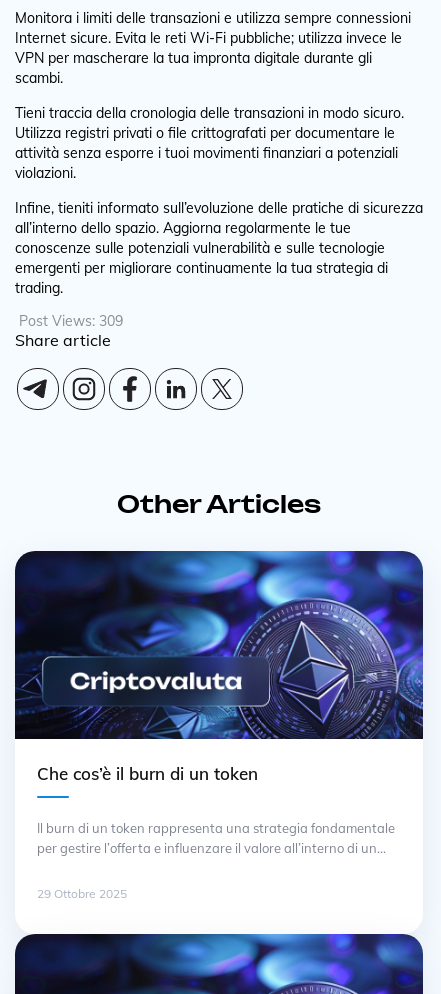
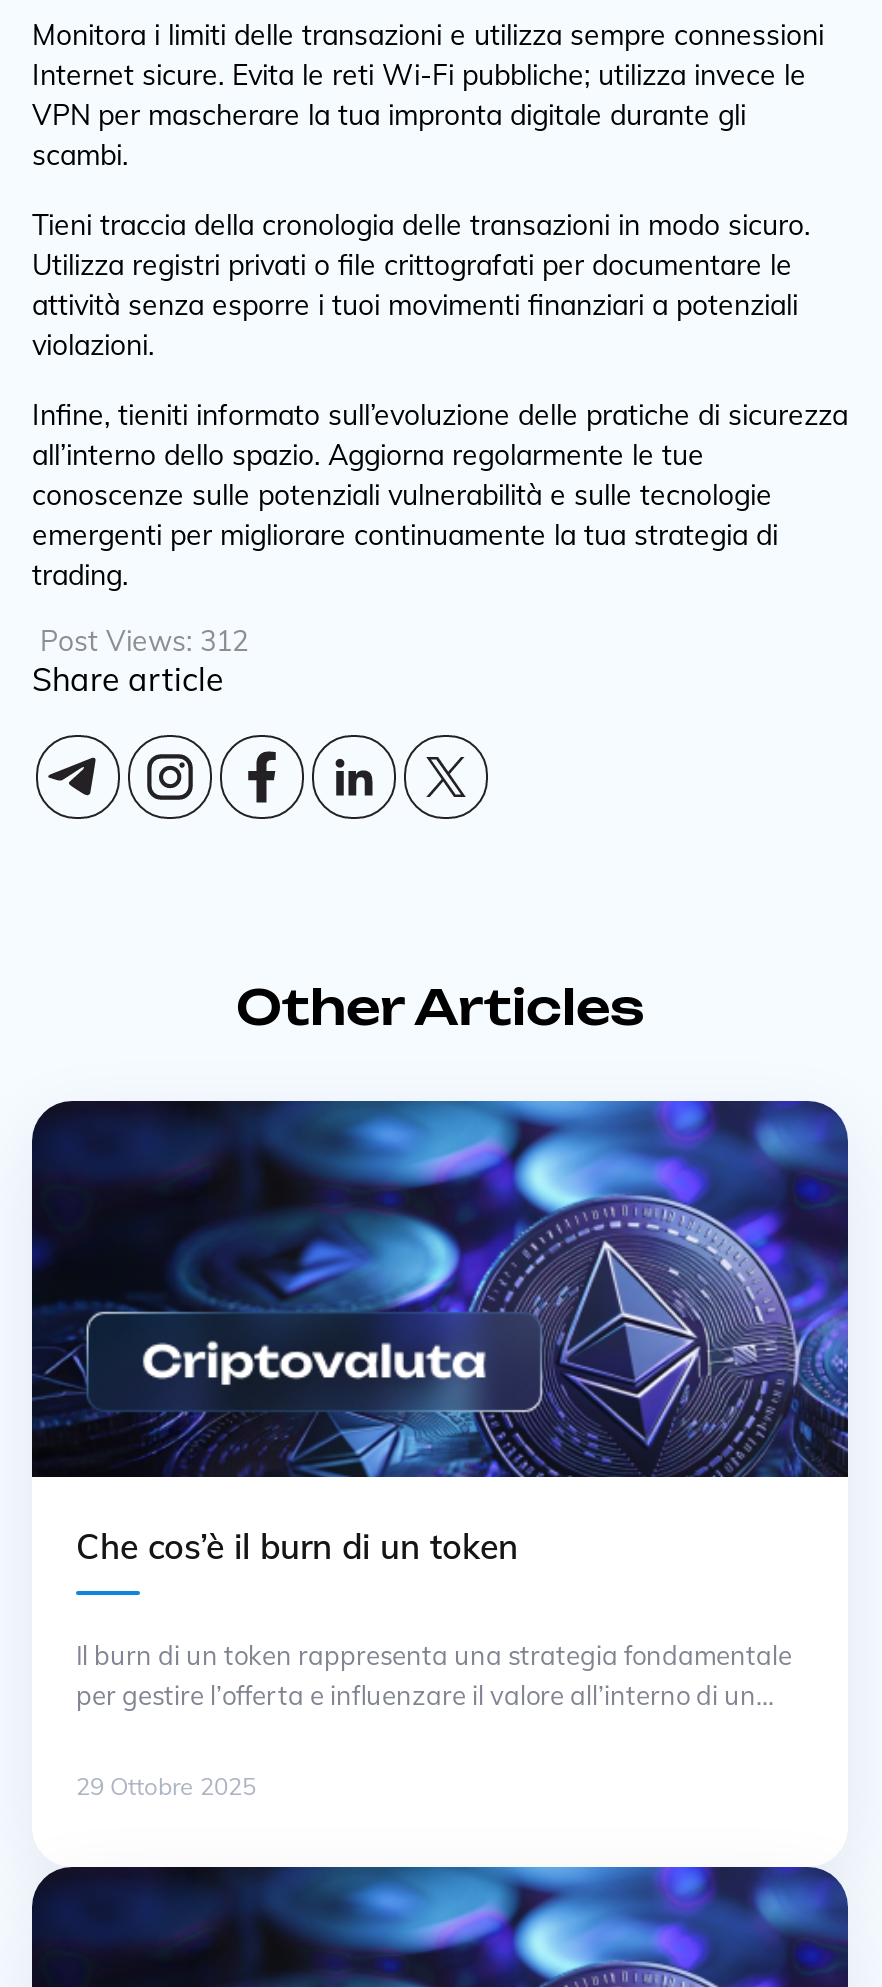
- Post Views: 309
+ Post Views: 312
